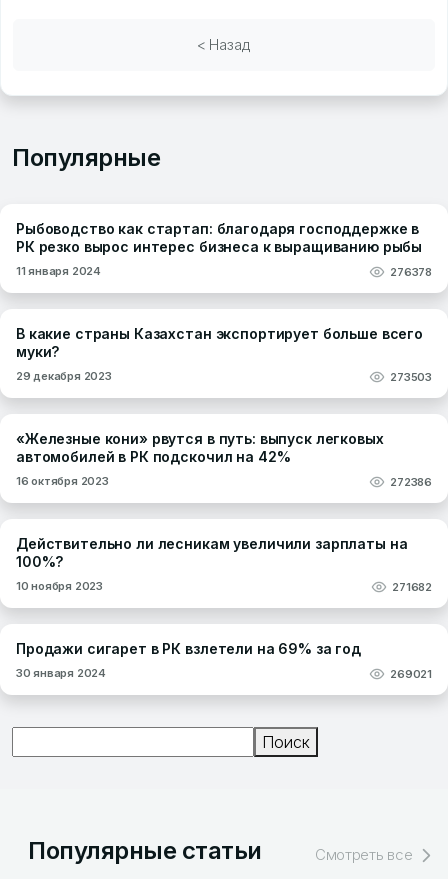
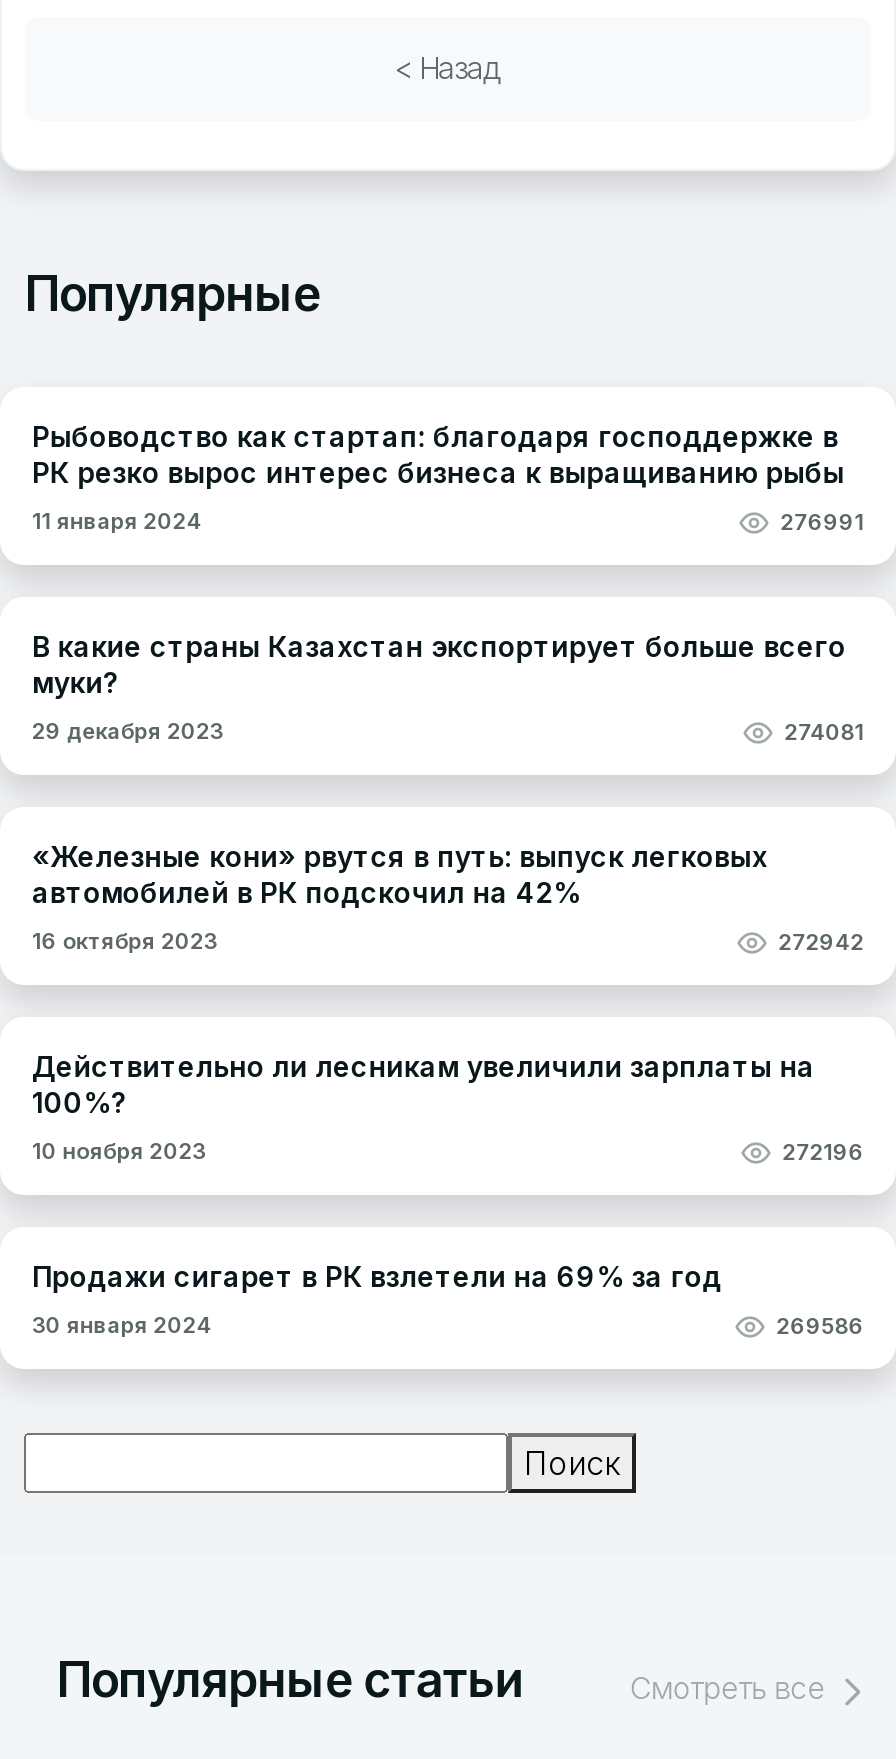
- 276378
+ 276991

- 273503
+ 274081

- 272386
+ 272942

- 271682
+ 272196

- 269021
+ 269586
